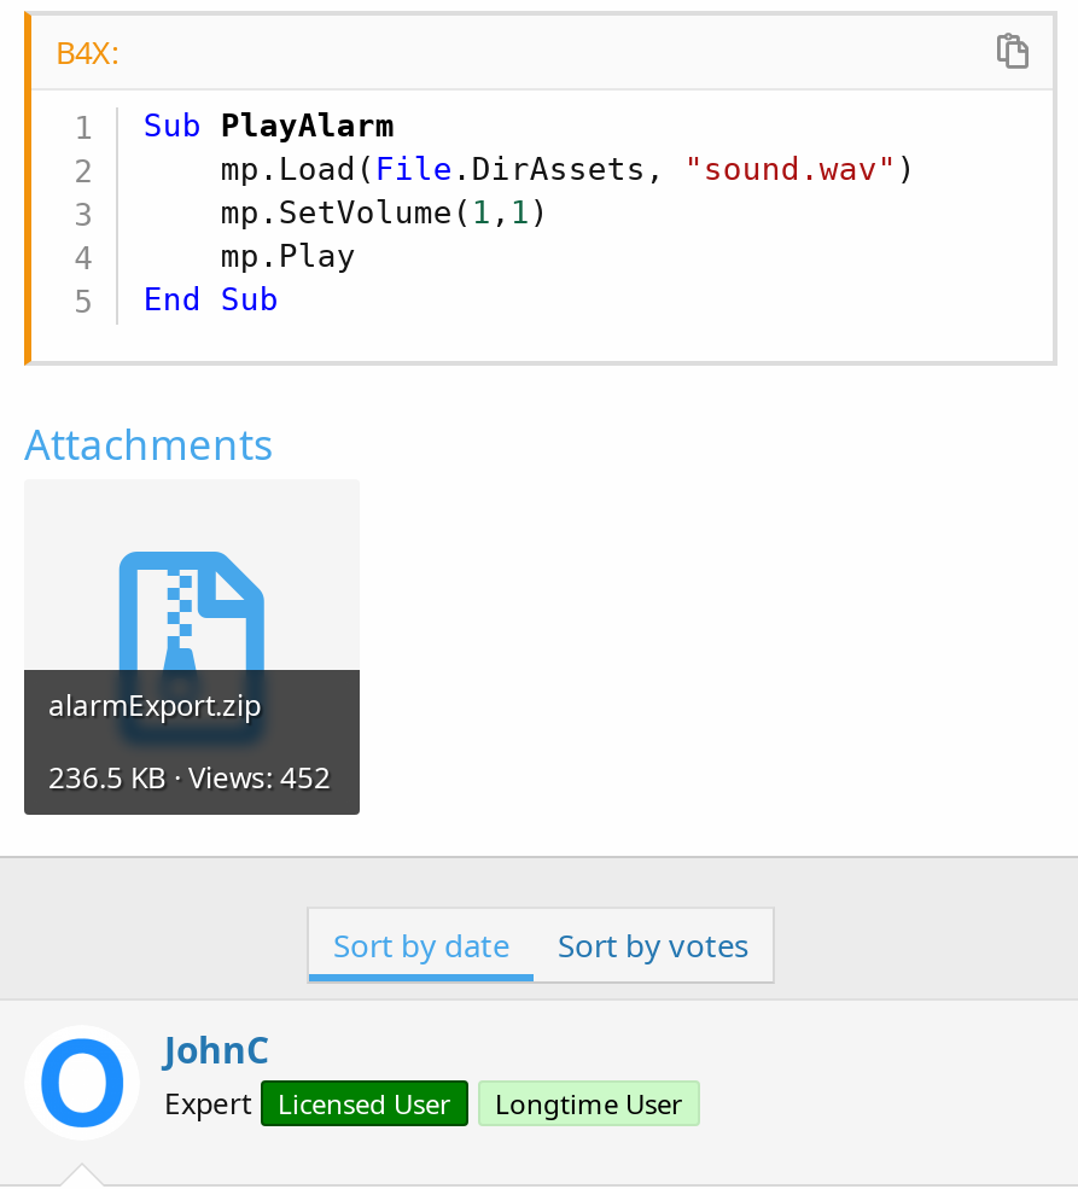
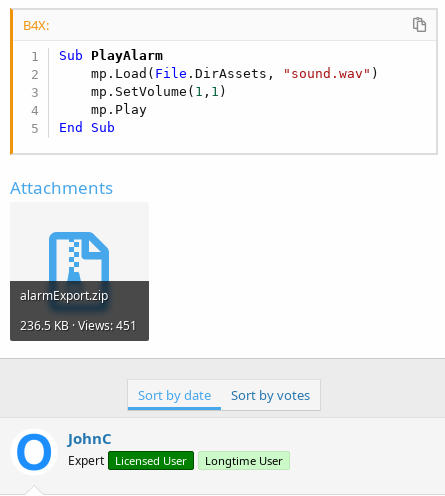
- 236.5 KB · Views: 452
+ 236.5 KB · Views: 451
